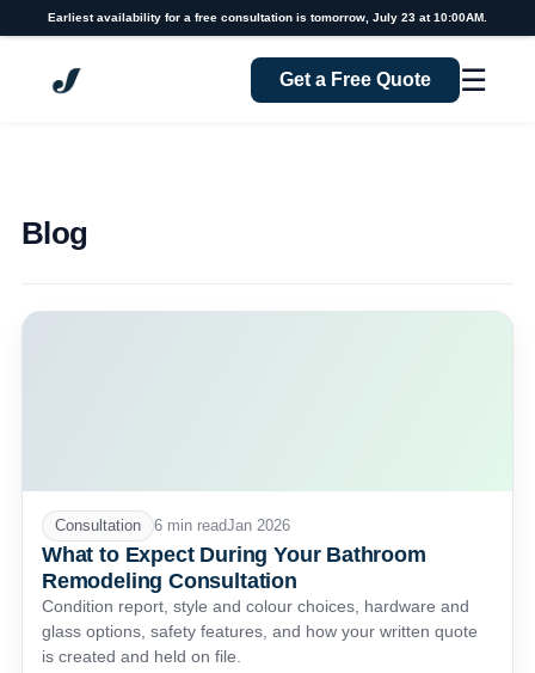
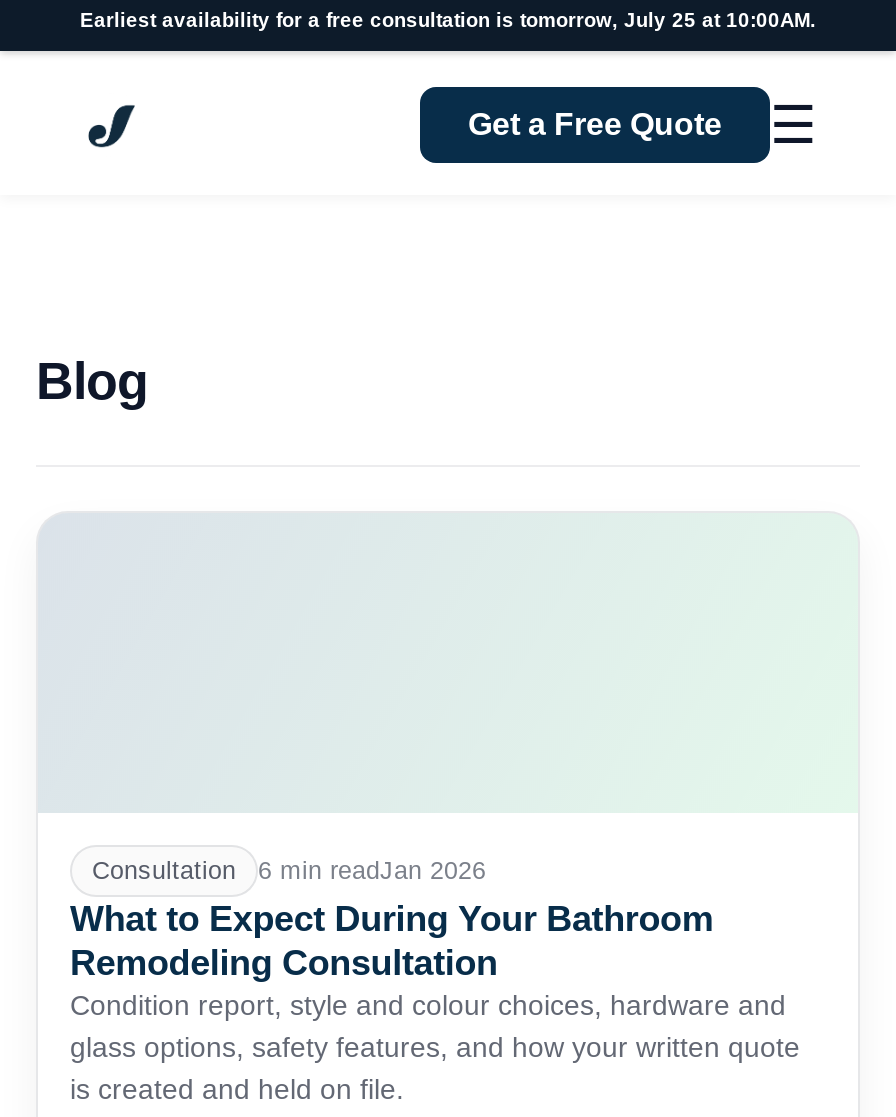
- Earliest availability for a free consultation is tomorrow, July 23 at 10:00AM.
+ Earliest availability for a free consultation is tomorrow, July 25 at 10:00AM.
